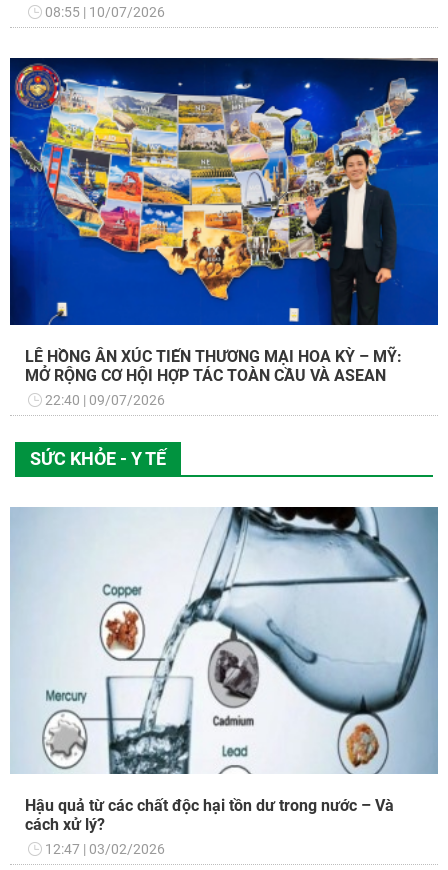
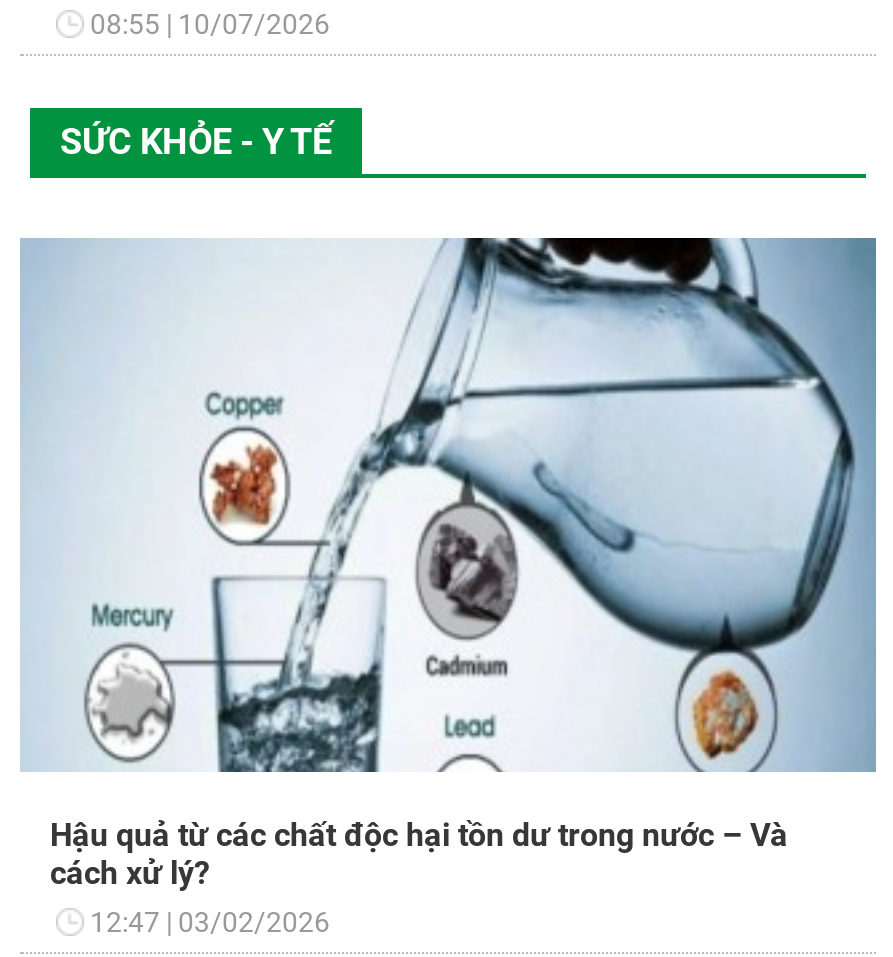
- [image]
- LÊ HỒNG ÂN XÚC TIẾN THƯƠNG MẠI HOA KỲ – MỸ:
- MỞ RỘNG CƠ HỘI HỢP TÁC TOÀN CẦU VÀ ASEAN
- 22:40 09/07/2026
